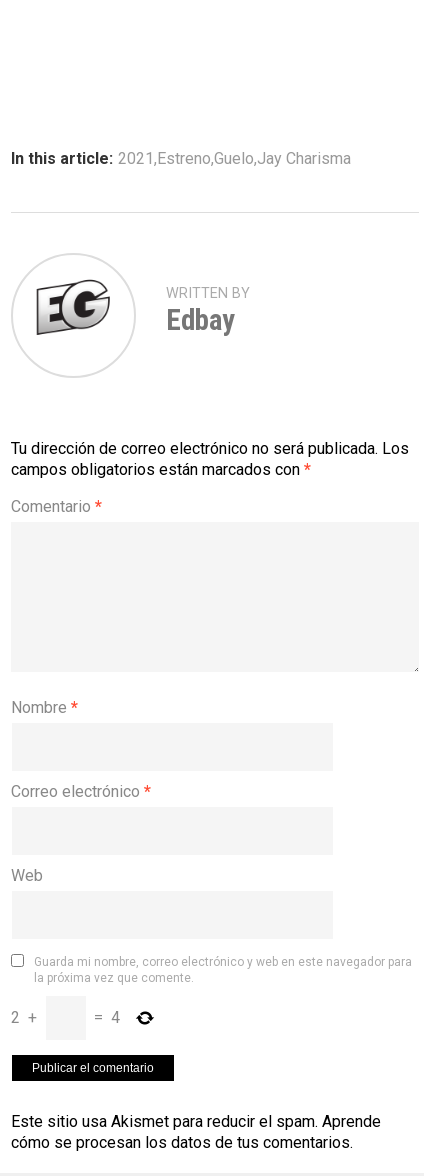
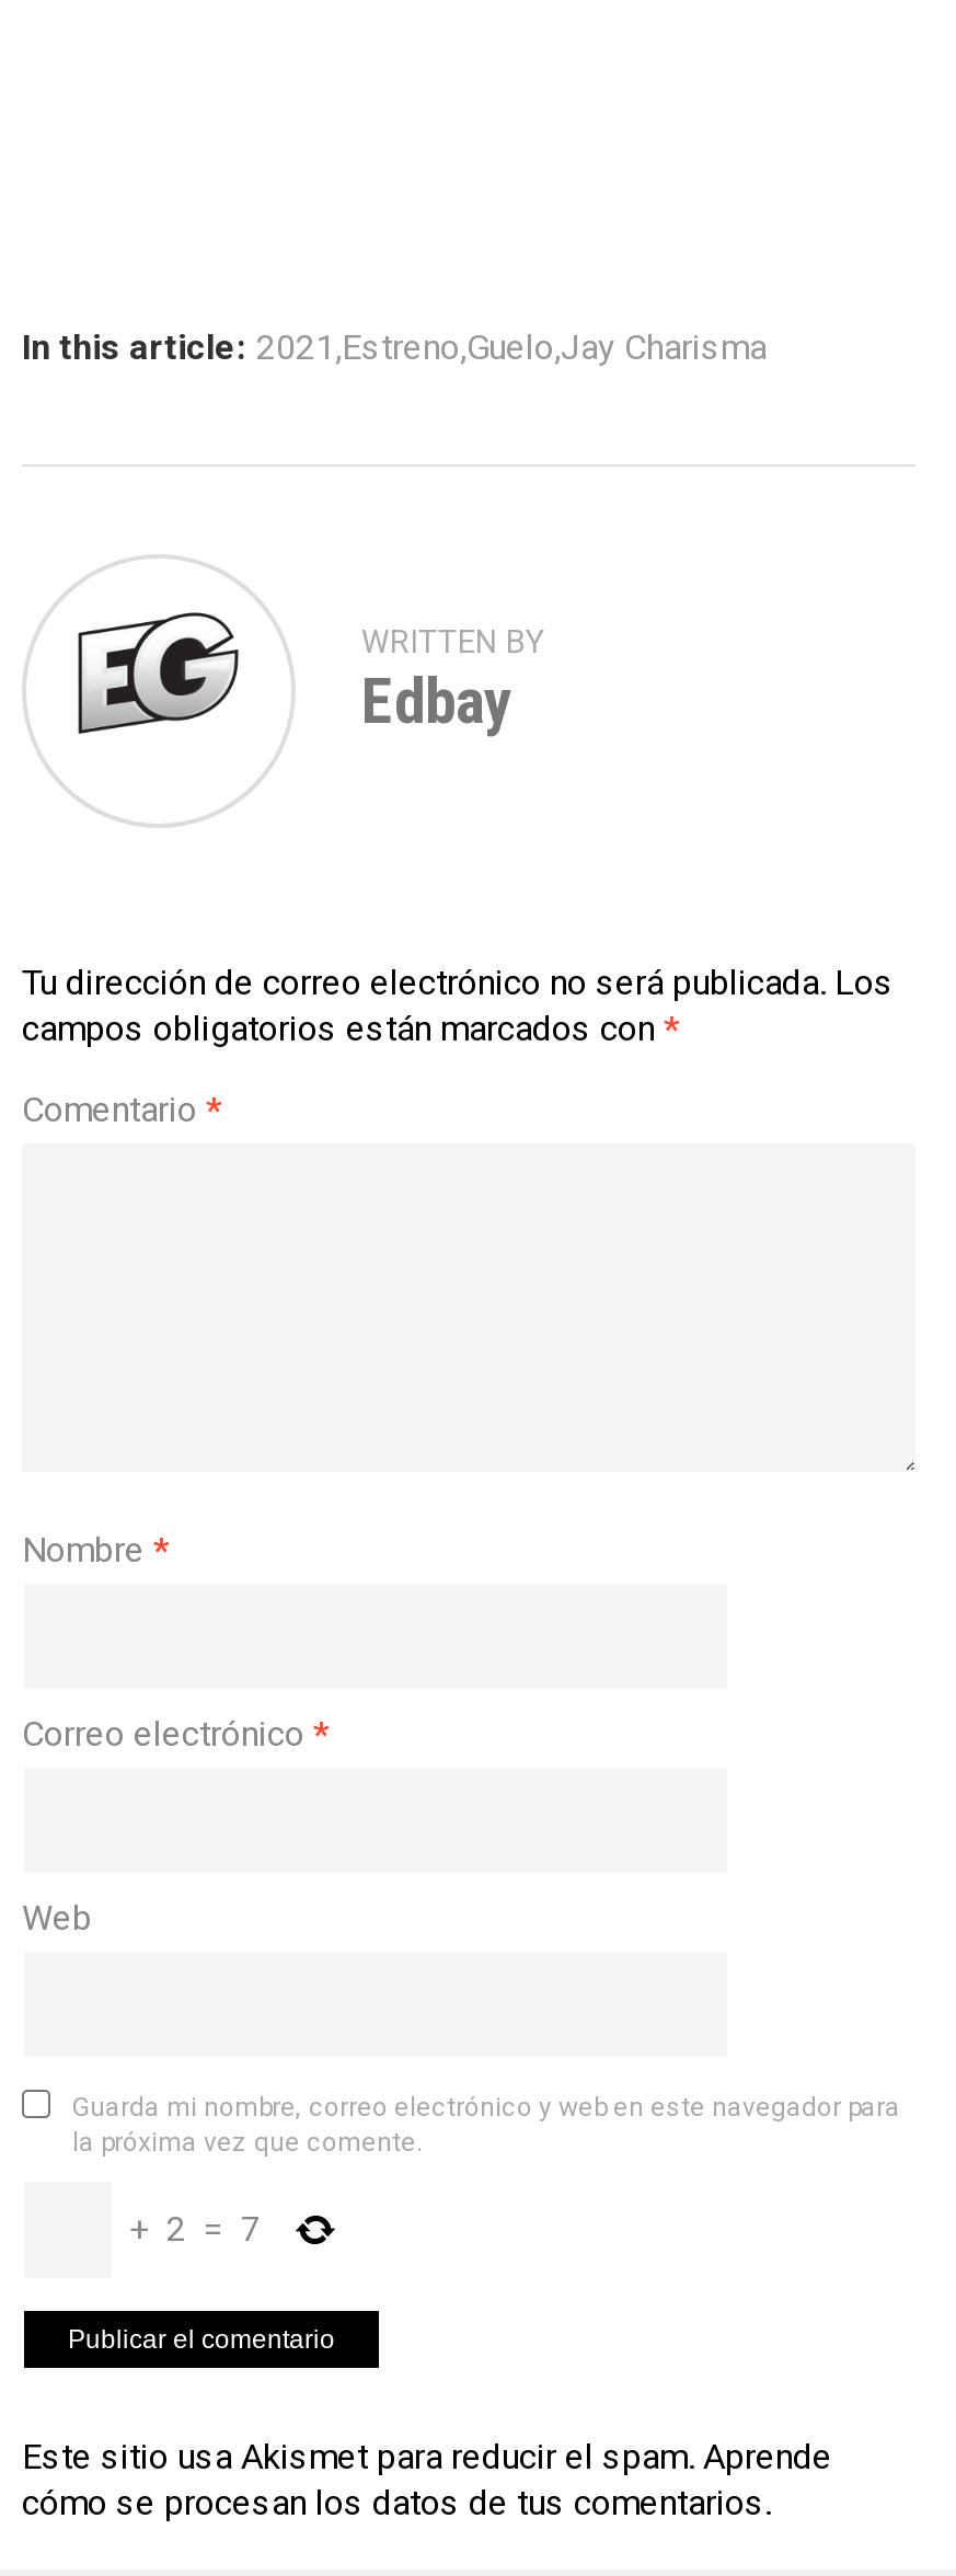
- 2 +
- = 4
+ + 2 = 7
